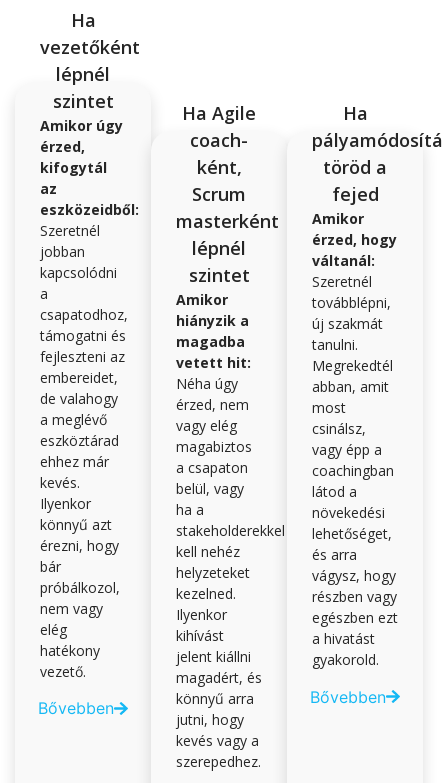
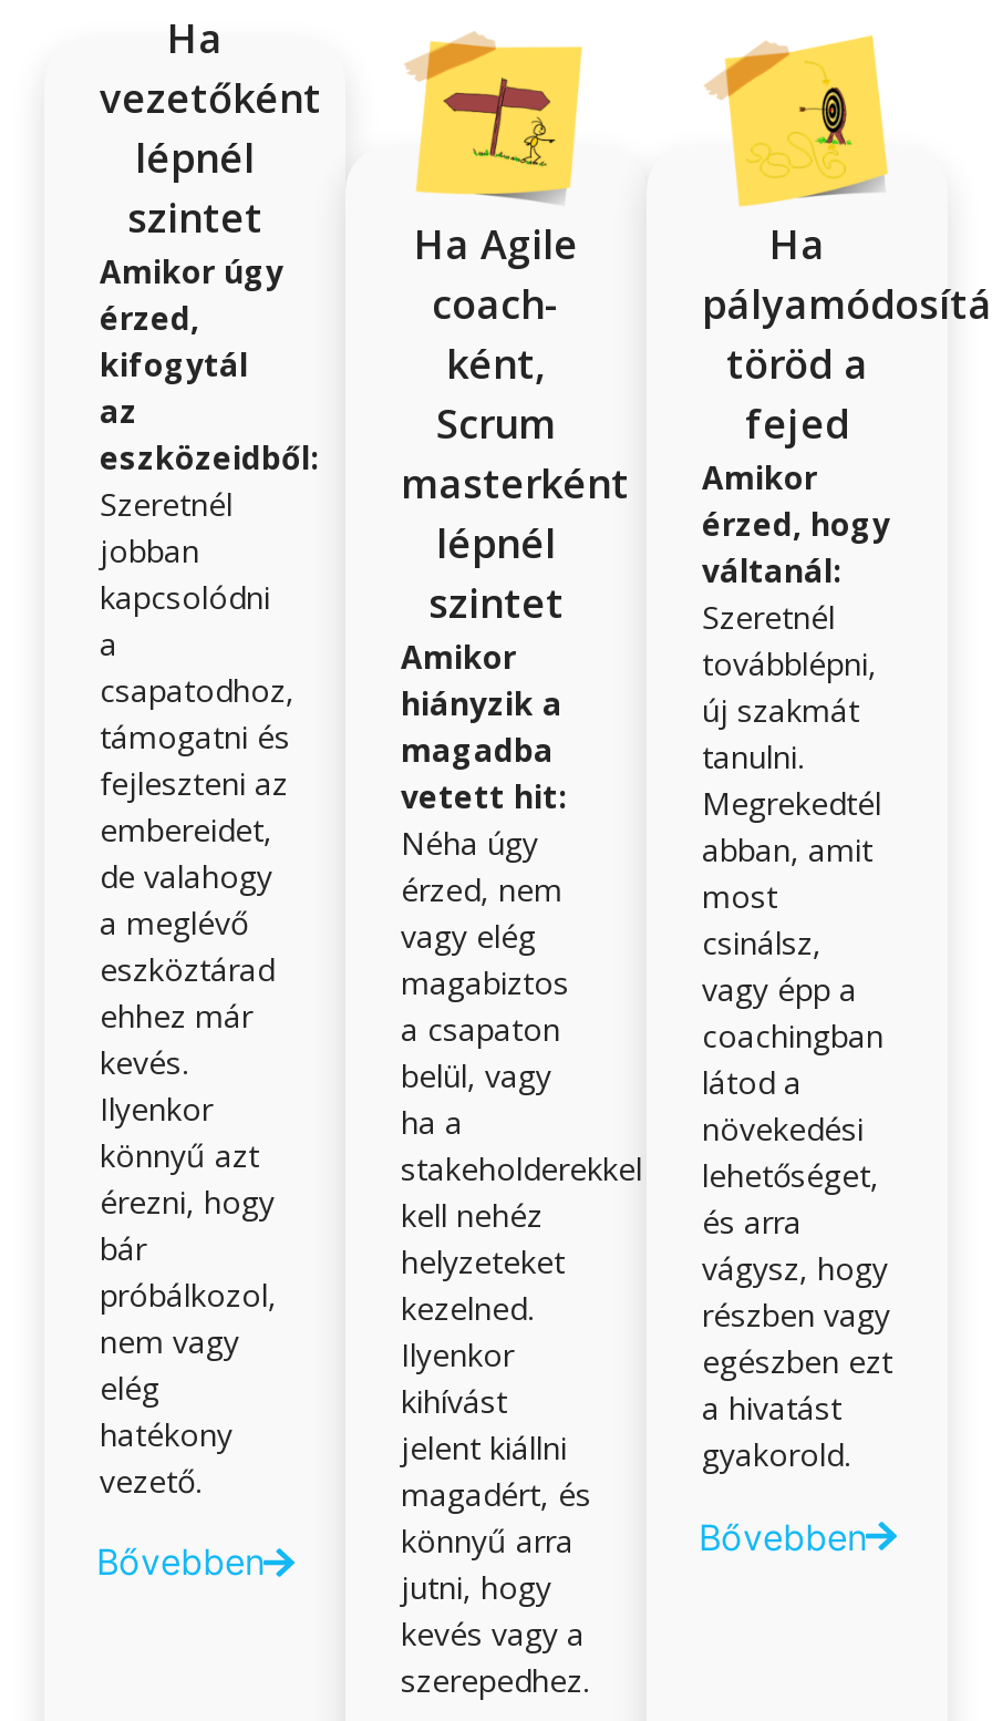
+ [image]

+ [image]
